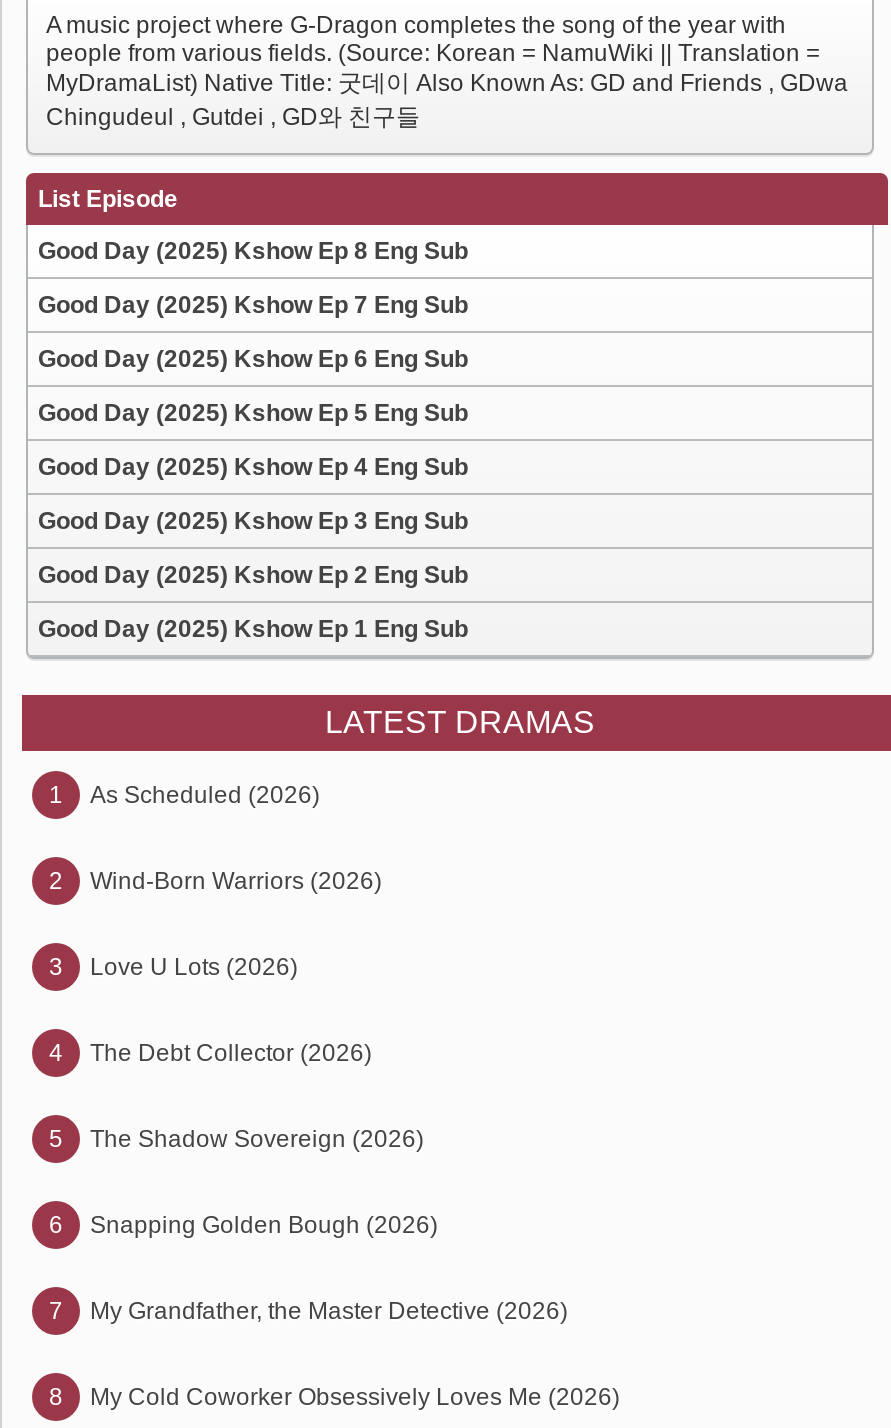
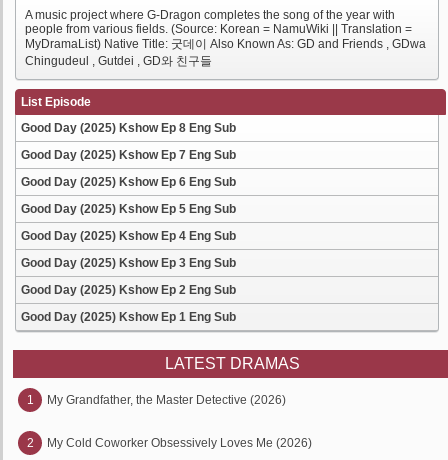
- As Scheduled (2026)
- 2
- Wind-Born Warriors (2026)
- 3
- Love U Lots (2026)
- 4
- The Debt Collector (2026)
- 5
- The Shadow Sovereign (2026)
- 6
- Snapping Golden Bough (2026)
- 7

- 8 My Cold Coworker Obsessively Loves Me (2026)
+ 2 My Cold Coworker Obsessively Loves Me (2026)
